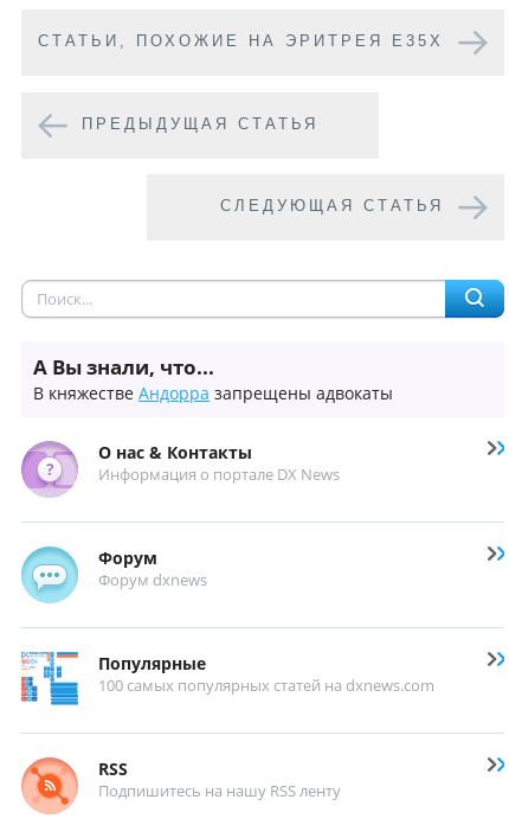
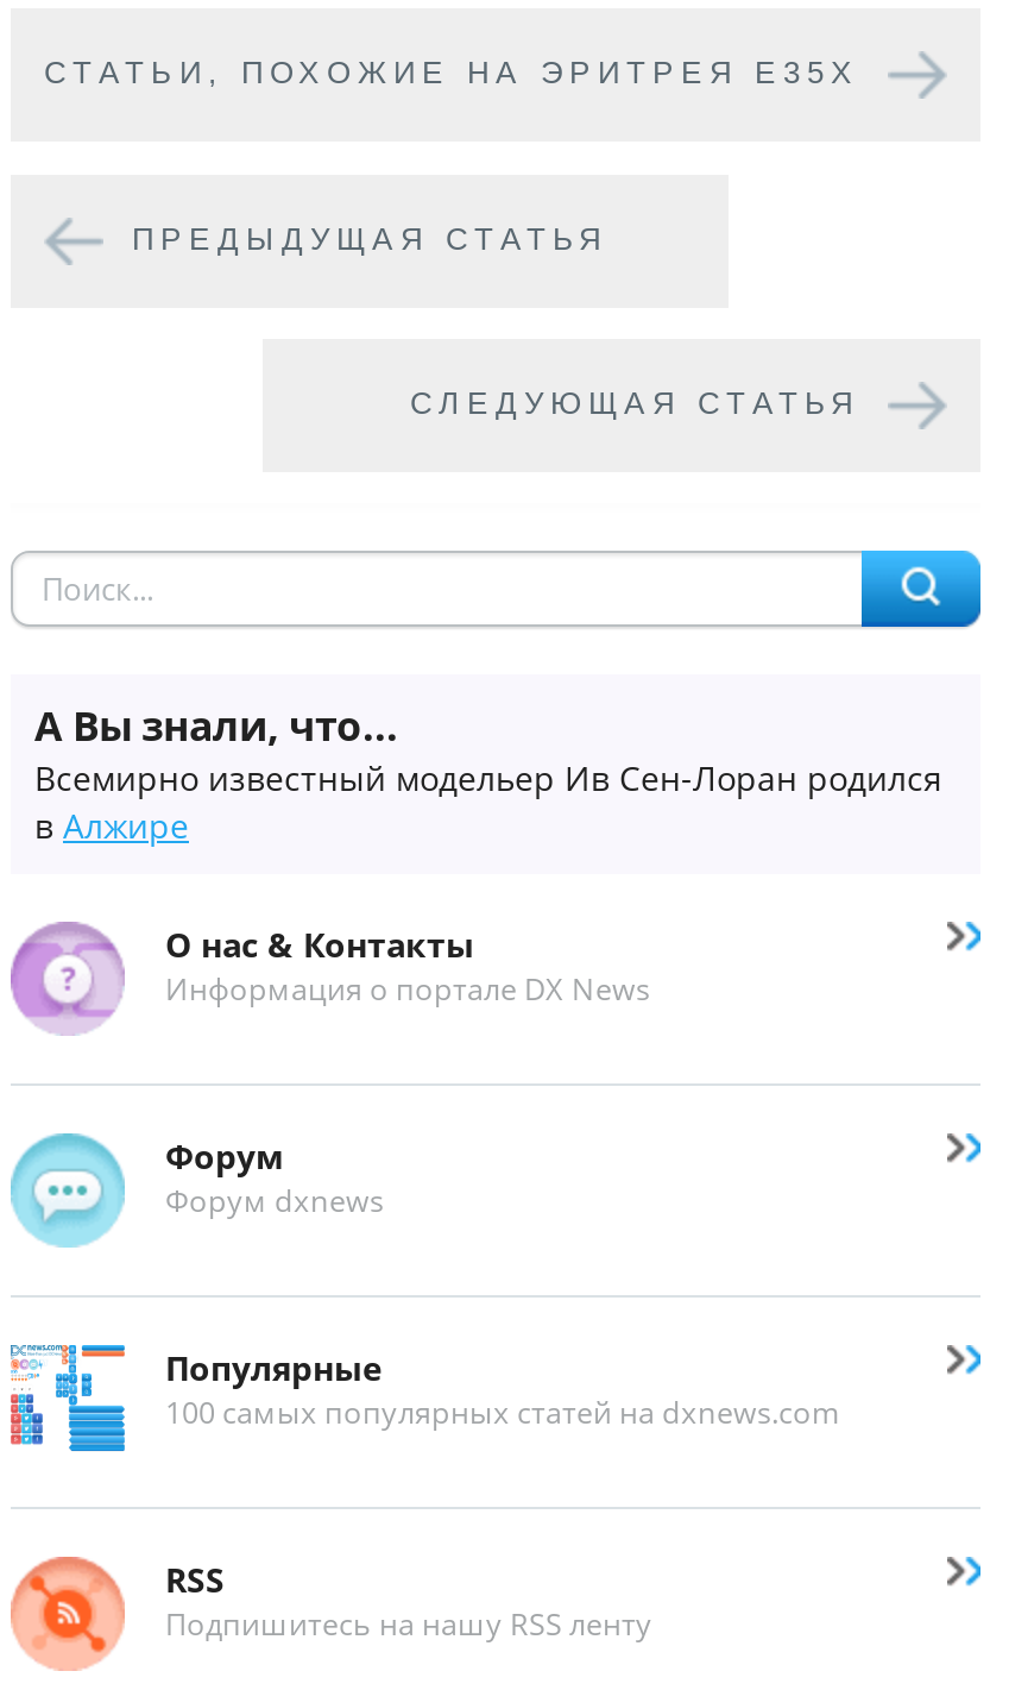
- В княжестве Андорра запрещены адвокаты
+ Всемирно известный модельер Ив Сен-Лоран родился
+ в Алжире
